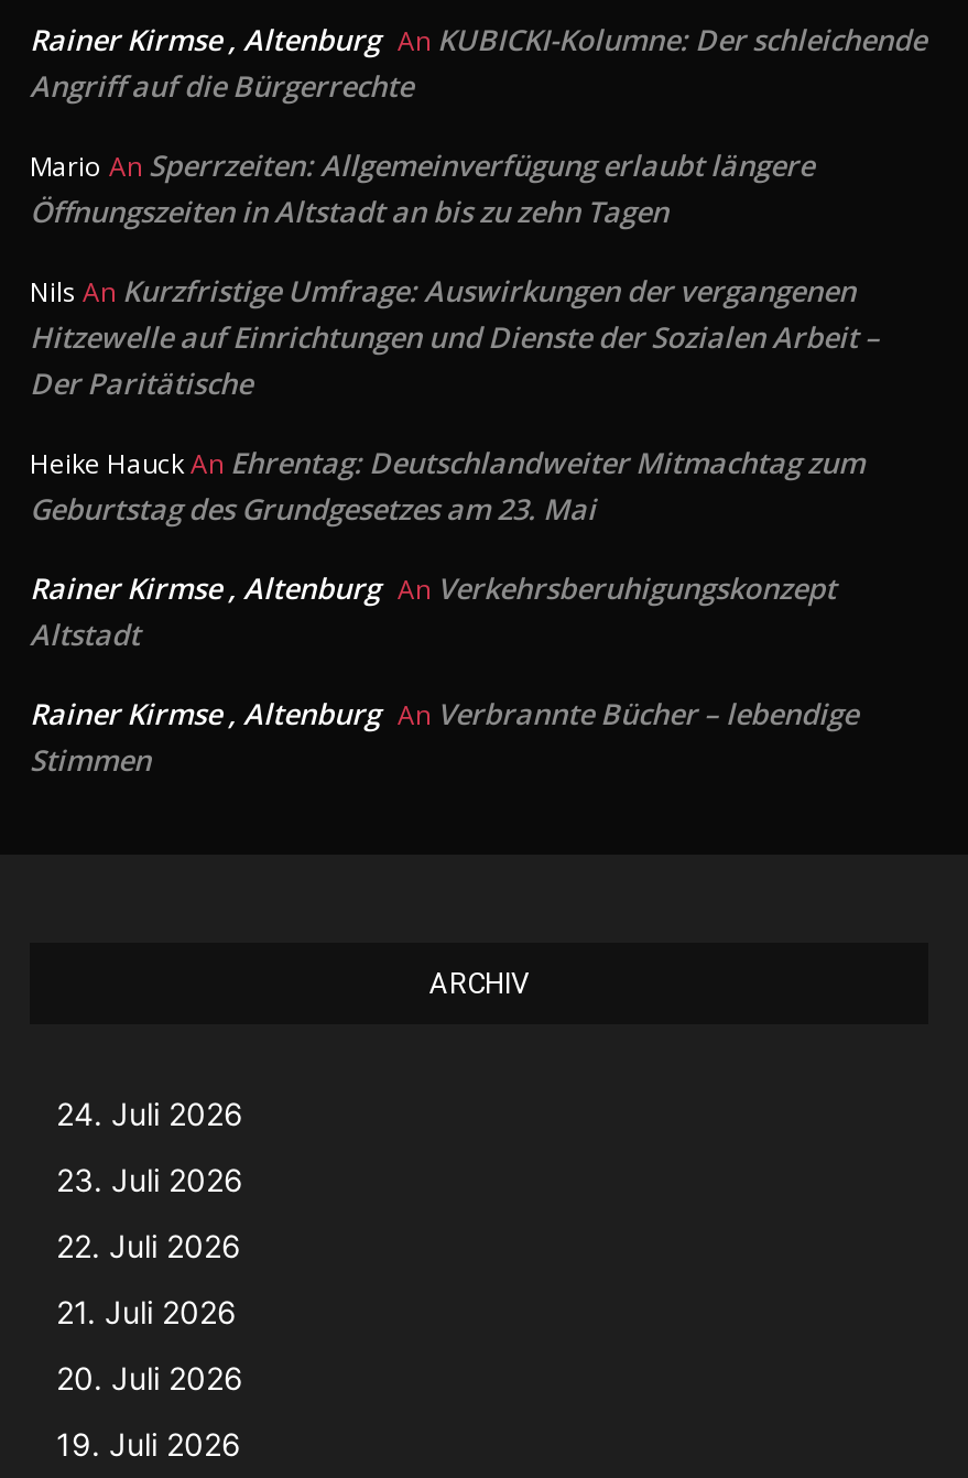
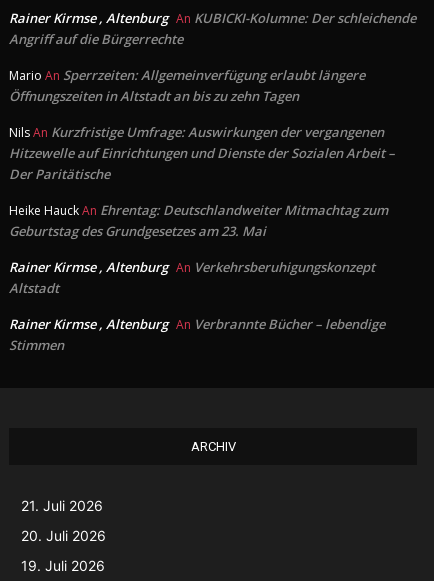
- 24. Juli 2026
- 23. Juli 2026
- 22. Juli 2026
